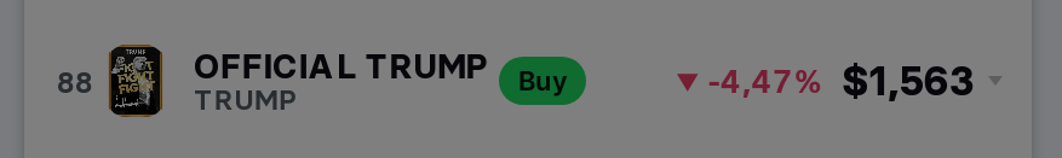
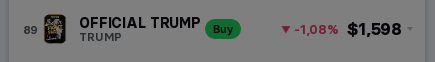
- 88
+ 89

- -4,47%
+ -1,08%

- $1,563
+ $1,598
